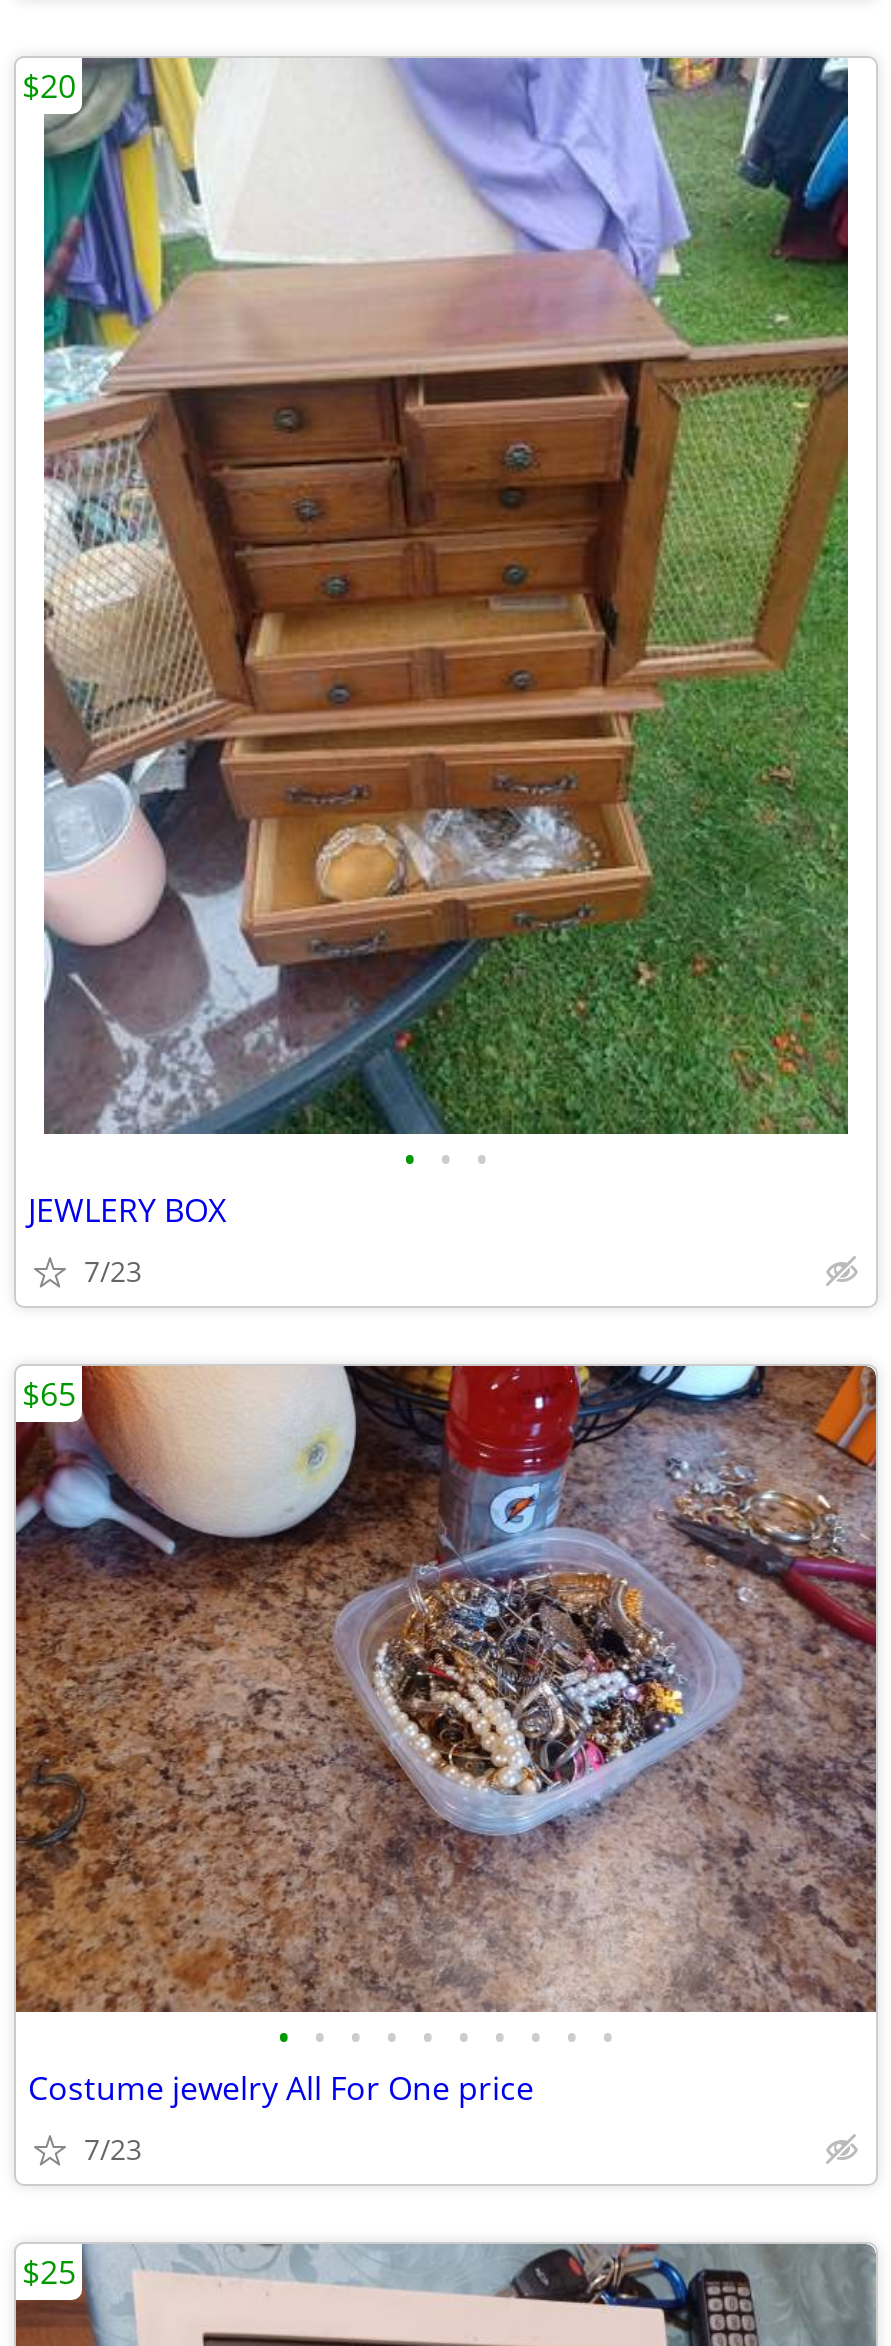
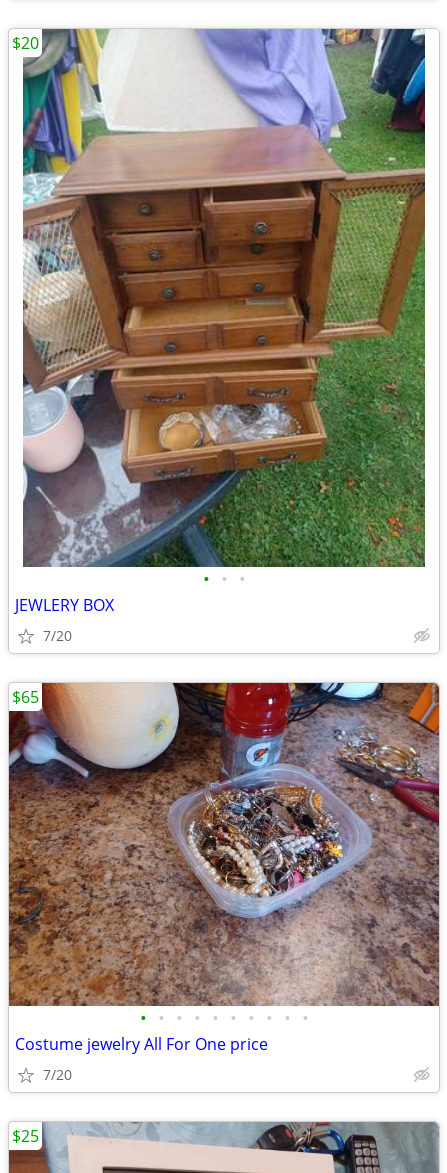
- 7/23
+ 7/20

- 7/23
+ 7/20
